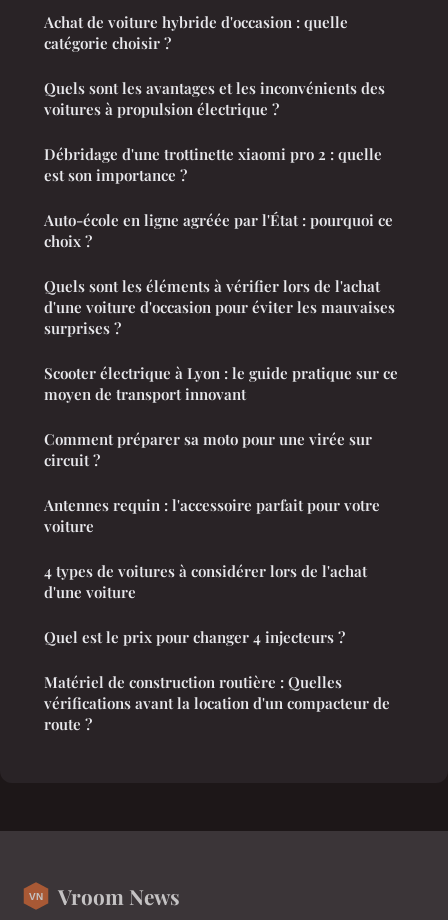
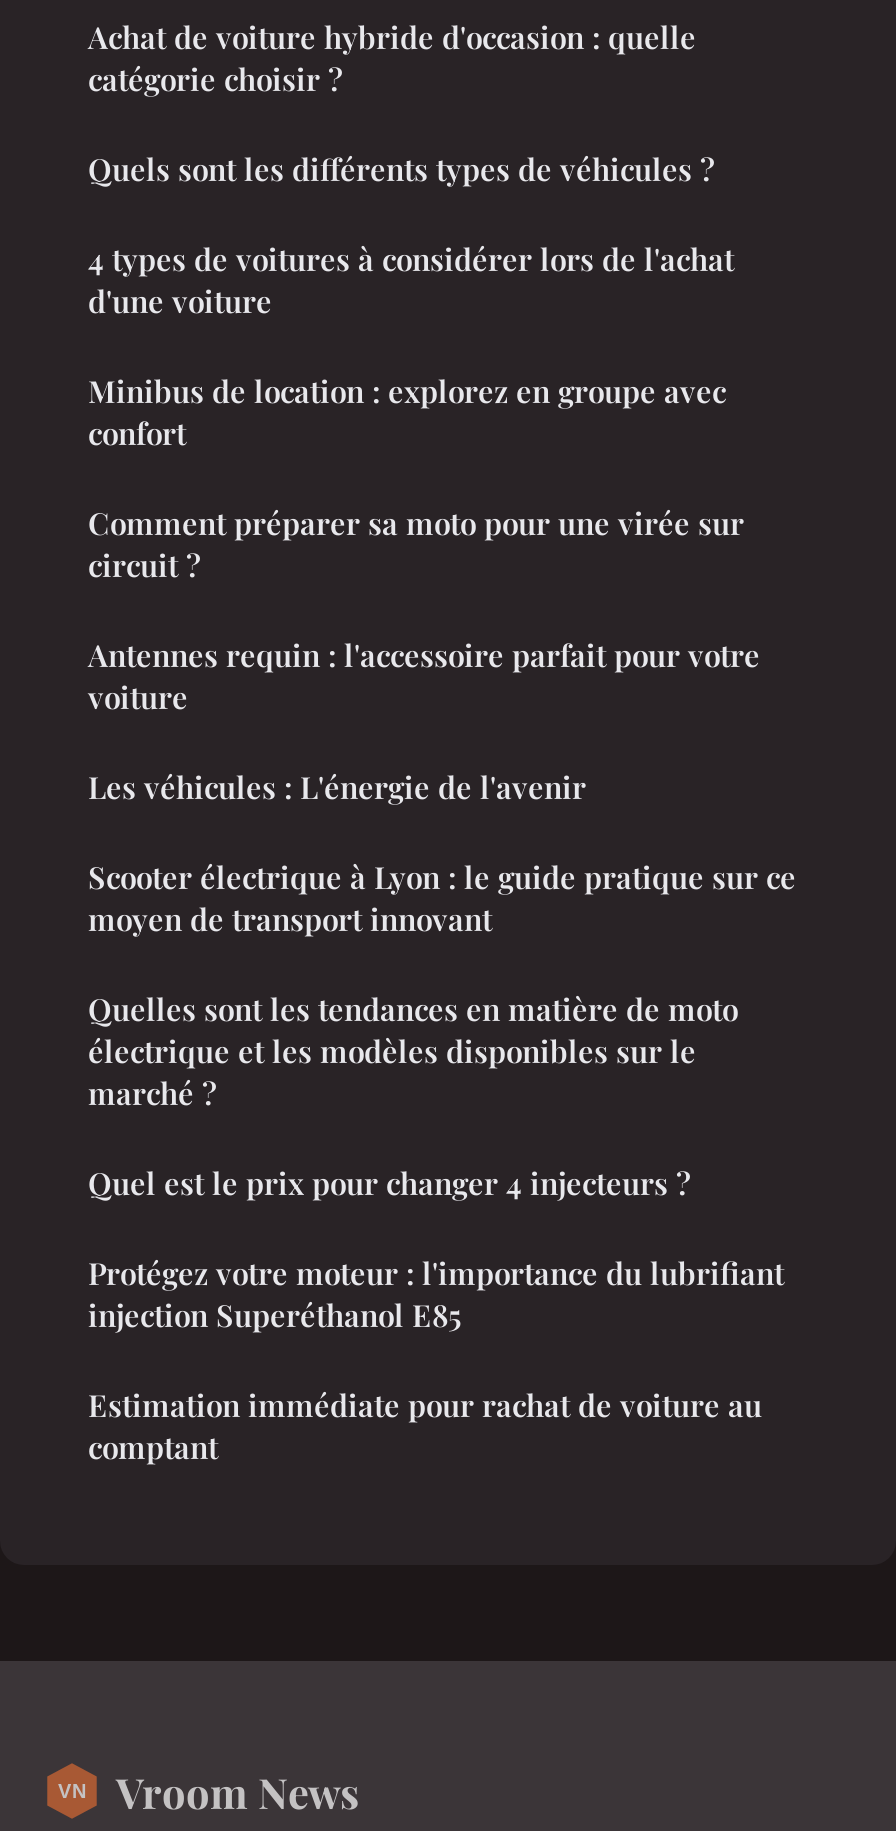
- Quels sont les avantages et les inconvénients des
- voitures à propulsion électrique ?
- Débridage d'une trottinette xiaomi pro 2 : quelle
- est son importance ?
- Auto-école en ligne agréée par l'État : pourquoi ce
- choix ?
- Quels sont les éléments à vérifier lors de l'achat
- d'une voiture d'occasion pour éviter les mauvaises
- surprises ?
+ Quels sont les différents types de véhicules ?
+ Minibus de location : explorez en groupe avec
+ confort

moved down: Scooter électrique à Lyon : le guide pratique sur ce | moyen de transport innovant

moved up: Comment préparer sa moto pour une virée sur | circuit ? | Antennes requin : l'accessoire parfait pour votre | voiture

+ Les véhicules : L'énergie de l'avenir
+ Quelles sont les tendances en matière de moto
+ électrique et les modèles disponibles sur le
+ marché ?

moved up: 4 types de voitures à considérer lors de l'achat | d'une voiture

moved up: Quel est le prix pour changer 4 injecteurs ?

- Matériel de construction routière : Quelles
- vérifications avant la location d'un compacteur de
- route ?
+ Protégez votre moteur : l'importance du lubrifiant
+ injection Superéthanol E85
+ Estimation immédiate pour rachat de voiture au
+ comptant
